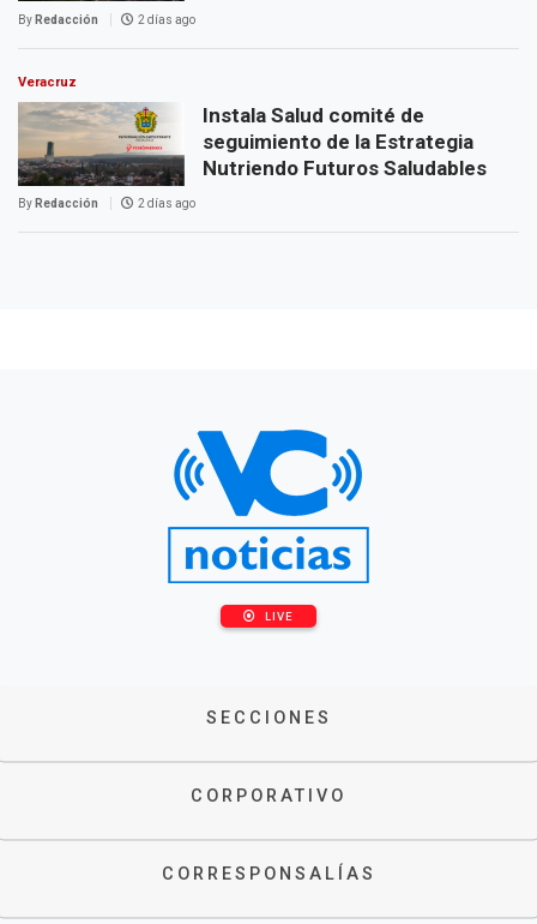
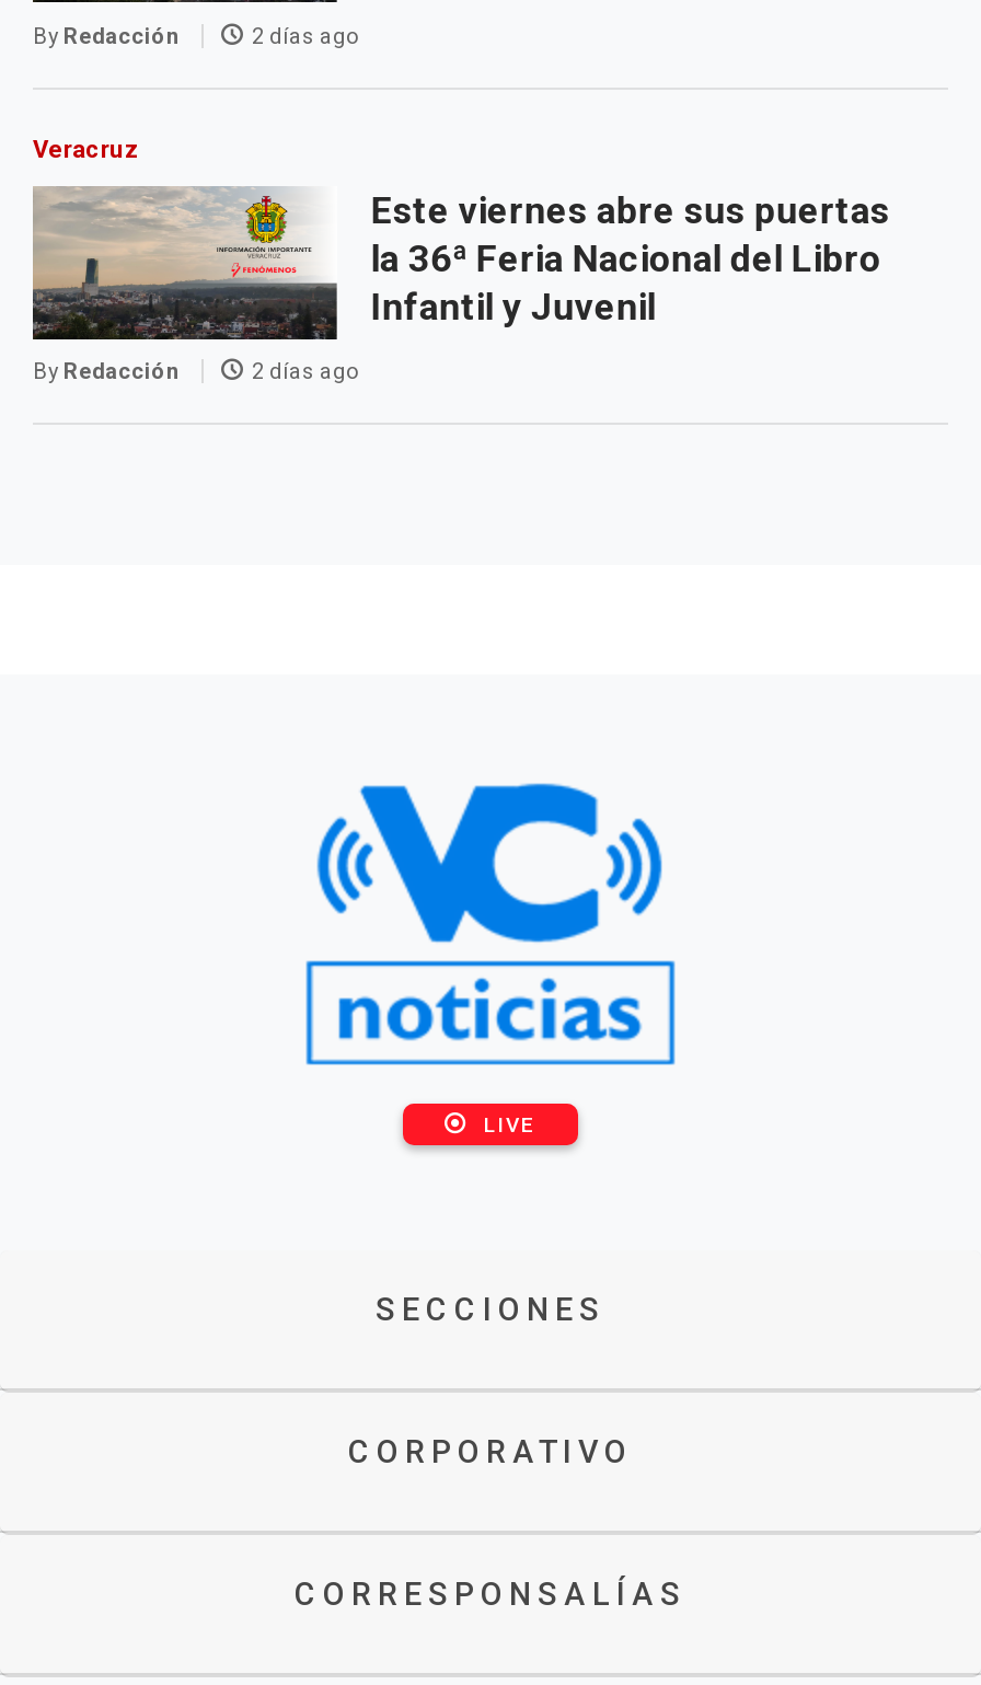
- Instala Salud comité de
- seguimiento de la Estrategia
- Nutriendo Futuros Saludables
+ Este viernes abre sus puertas
+ la 36ª Feria Nacional del Libro
+ Infantil y Juvenil
